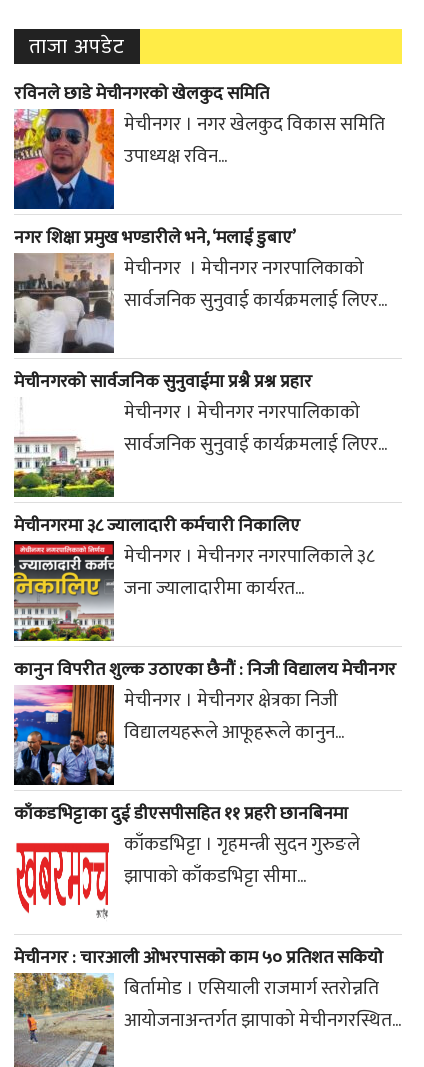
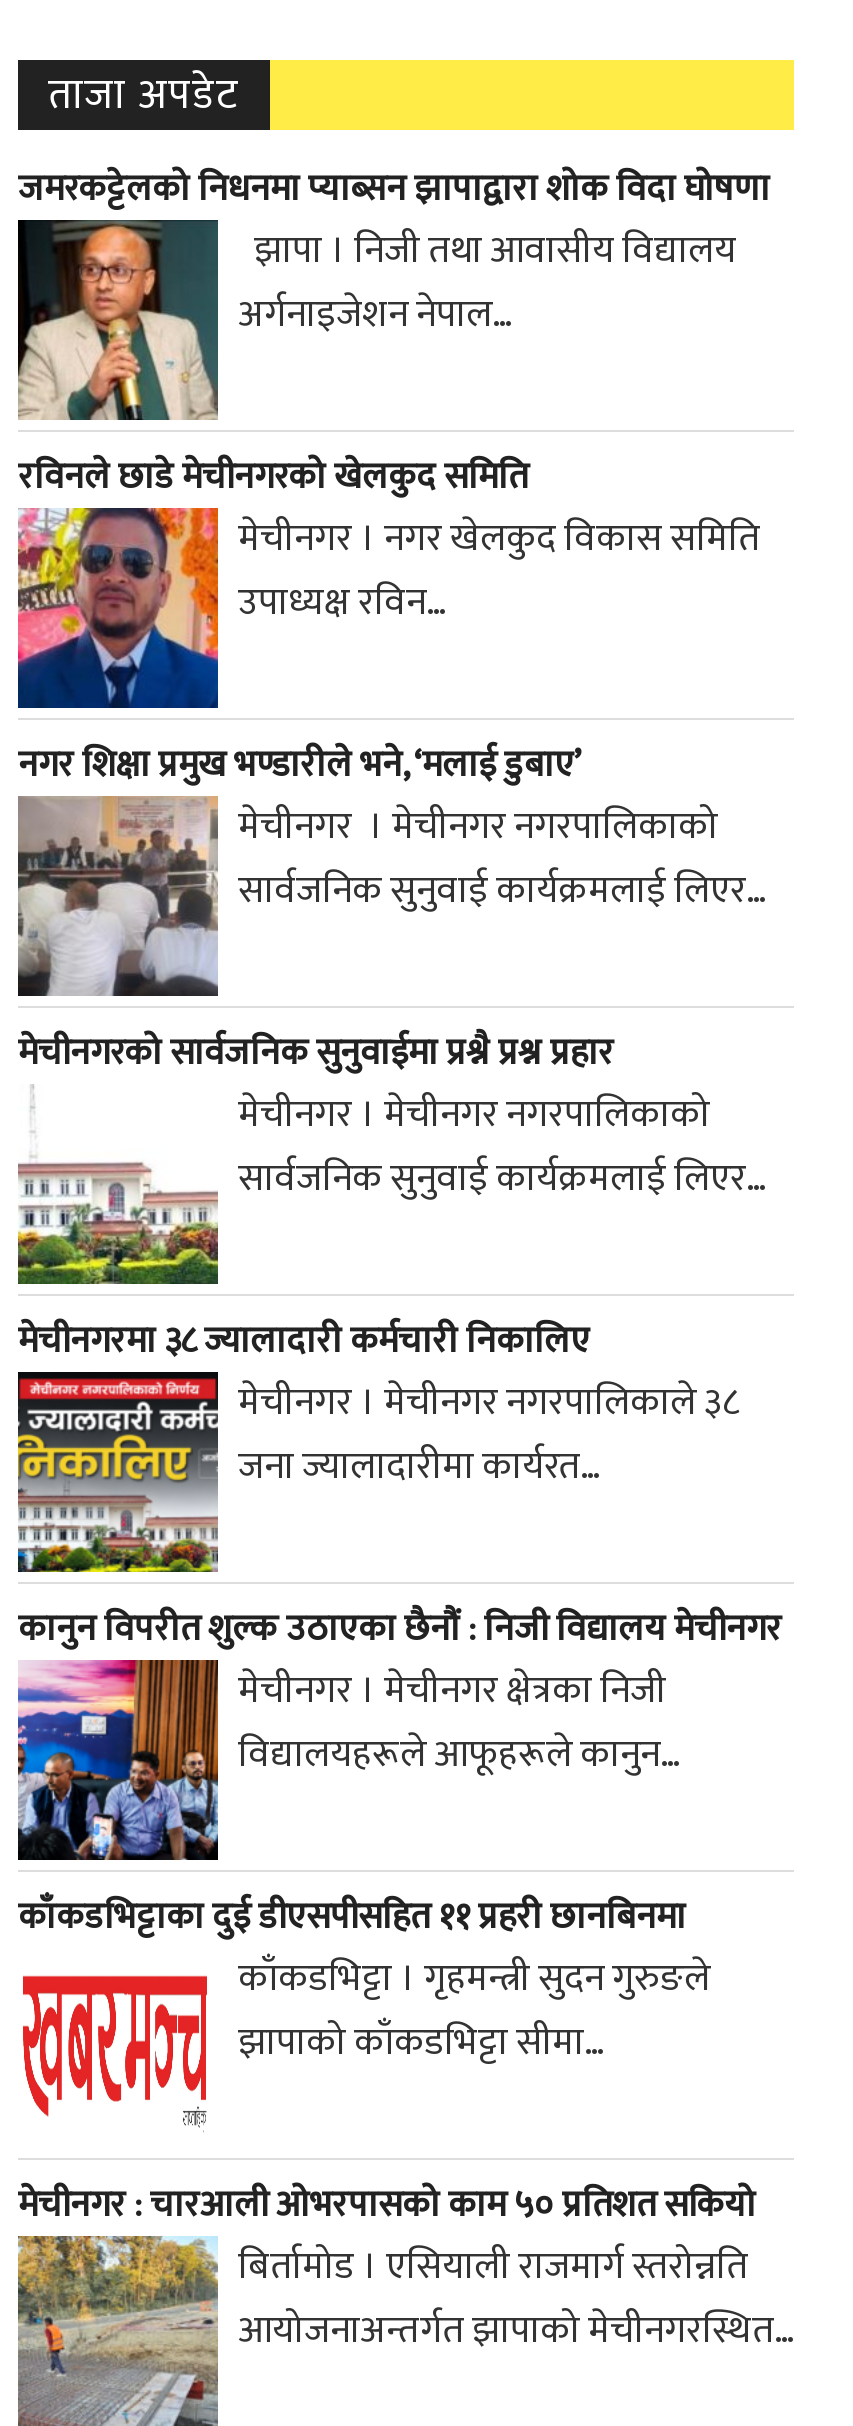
+ [image]
+ जमरकट्टेलको निधनमा प्याब्सन झापाद्वारा शोक विदा घोषणा
+ झापा । निजी तथा आवासीय विद्यालय
+ अर्गनाइजेशन नेपाल...
